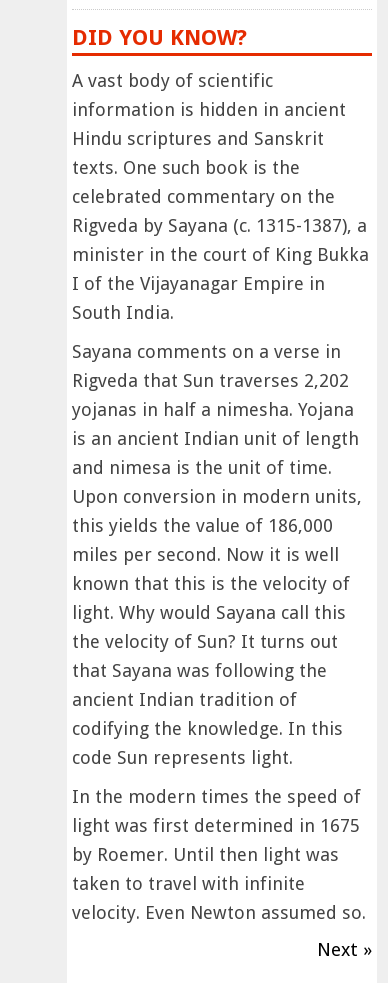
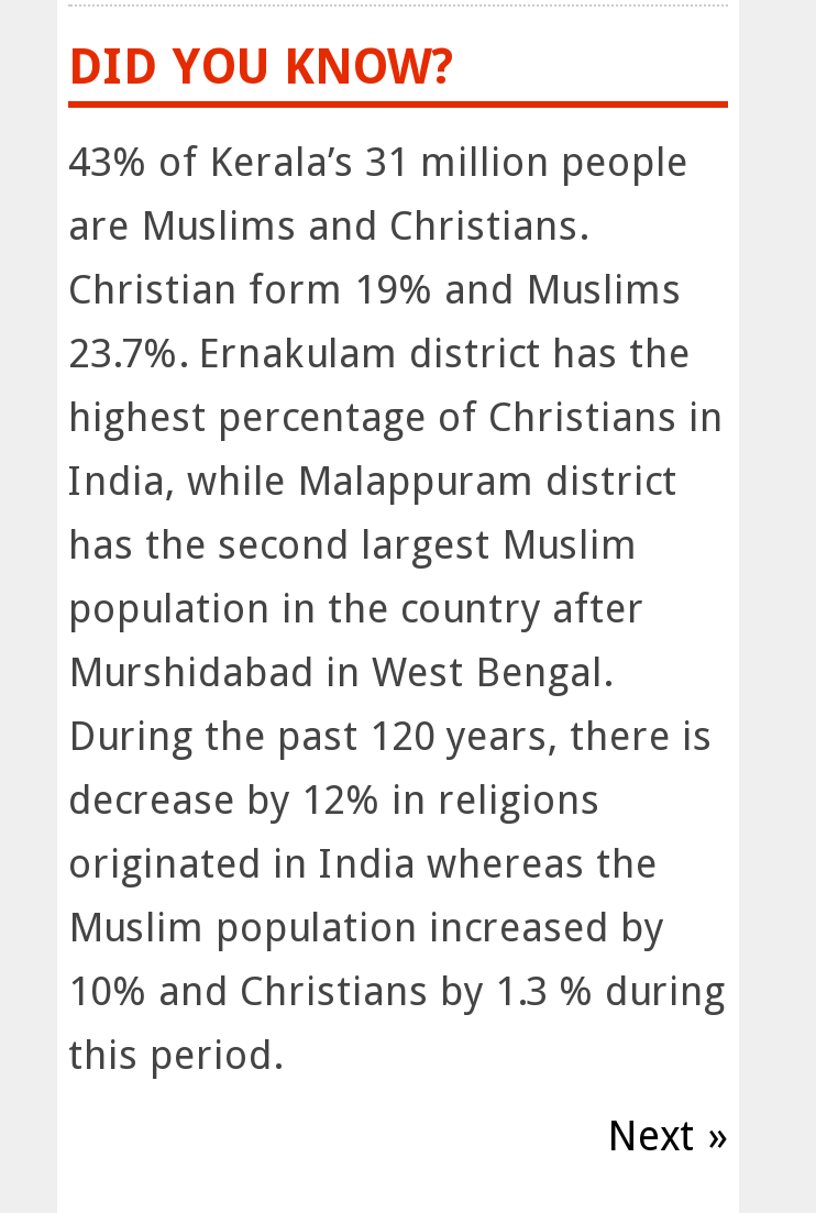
- A vast body of scientific
- information is hidden in ancient
- Hindu scriptures and Sanskrit
- texts. One such book is the
- celebrated commentary on the
- Rigveda by Sayana (c. 1315-1387), a
- minister in the court of King Bukka
- I of the Vijayanagar Empire in
- South India.
- Sayana comments on a verse in
- Rigveda that Sun traverses 2,202
- yojanas in half a nimesha. Yojana
- is an ancient Indian unit of length
- and nimesa is the unit of time.
- Upon conversion in modern units,
- this yields the value of 186,000
- miles per second. Now it is well
- known that this is the velocity of
- light. Why would Sayana call this
- the velocity of Sun? It turns out
- that Sayana was following the
- ancient Indian tradition of
- codifying the knowledge. In this
- code Sun represents light.
- In the modern times the speed of
- light was first determined in 1675
- by Roemer. Until then light was
- taken to travel with infinite
- velocity. Even Newton assumed so.
+ 43% of Kerala’s 31 million people
+ are Muslims and Christians.
+ Christian form 19% and Muslims
+ 23.7%. Ernakulam district has the
+ highest percentage of Christians in
+ India, while Malappuram district
+ has the second largest Muslim
+ population in the country after
+ Murshidabad in West Bengal.
+ During the past 120 years, there is
+ decrease by 12% in religions
+ originated in India whereas the
+ Muslim population increased by
+ 10% and Christians by 1.3 % during
+ this period.
